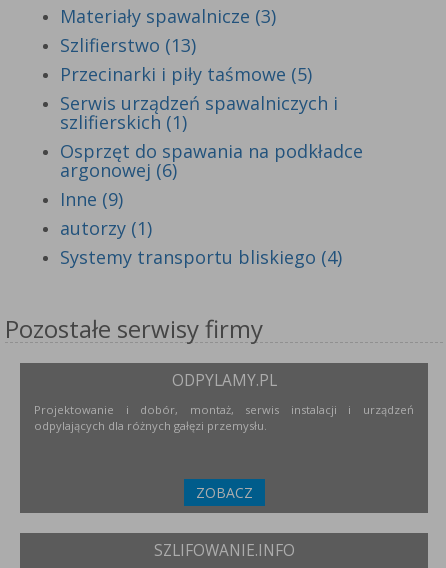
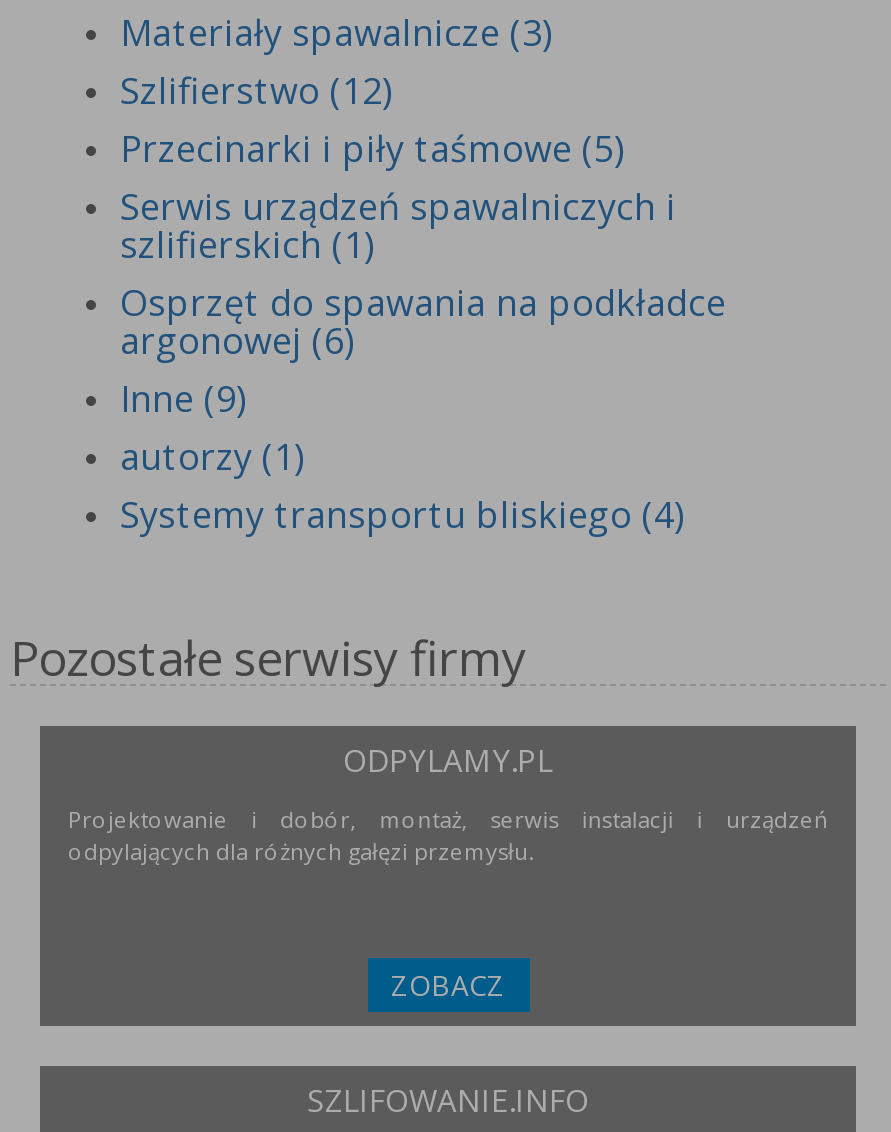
- Szlifierstwo (13)
+ Szlifierstwo (12)
